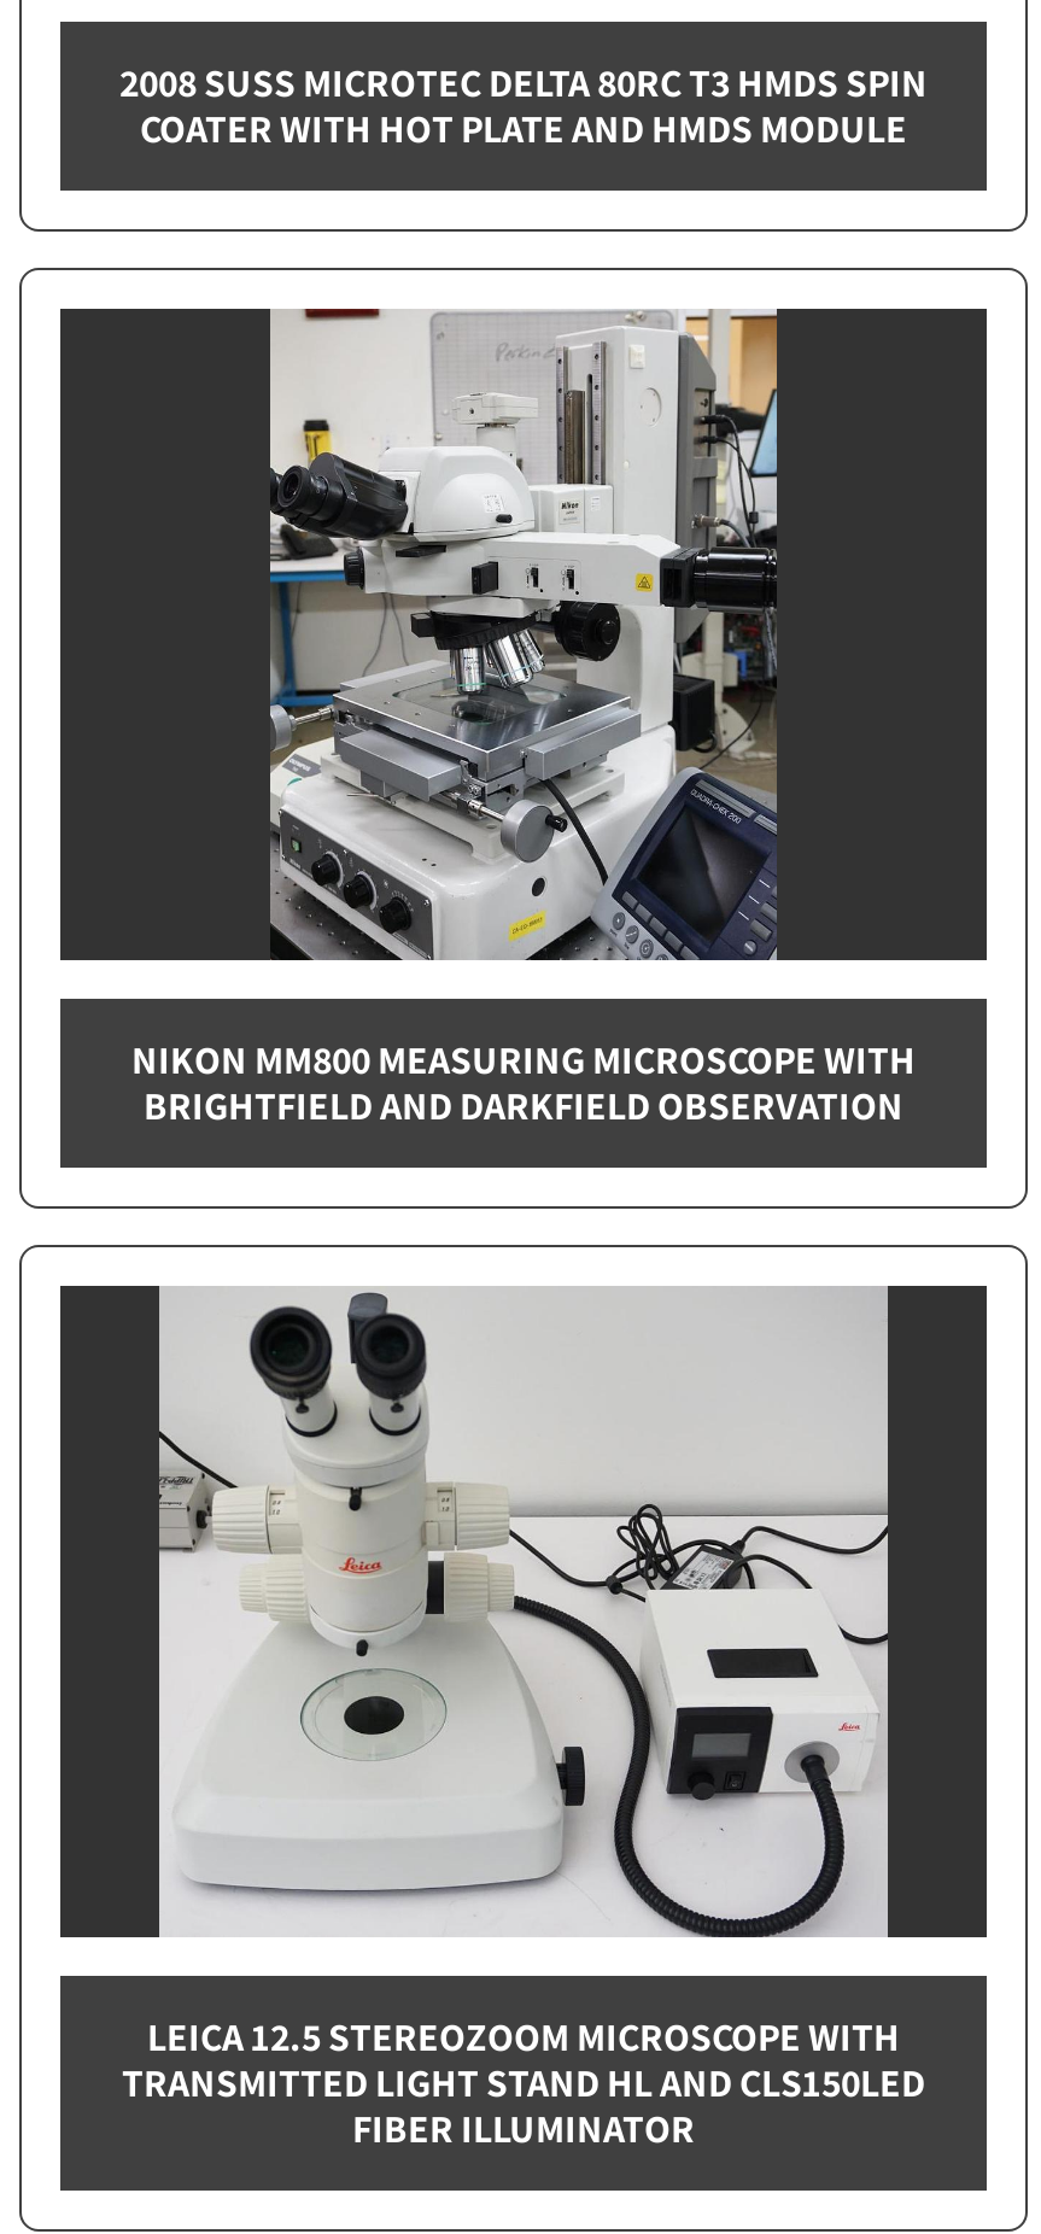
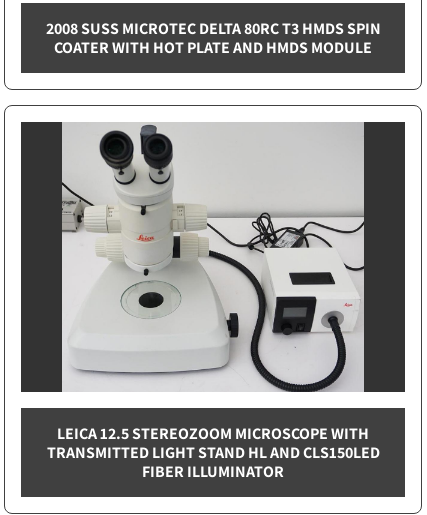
- [image]
- NIKON MM800 MEASURING MICROSCOPE WITH
- BRIGHTFIELD AND DARKFIELD OBSERVATION
